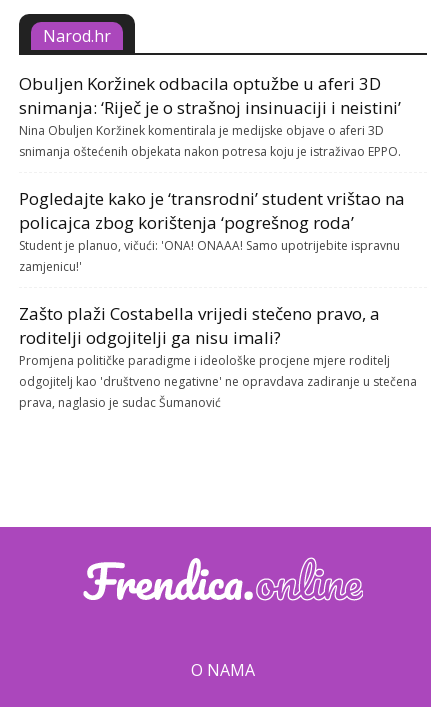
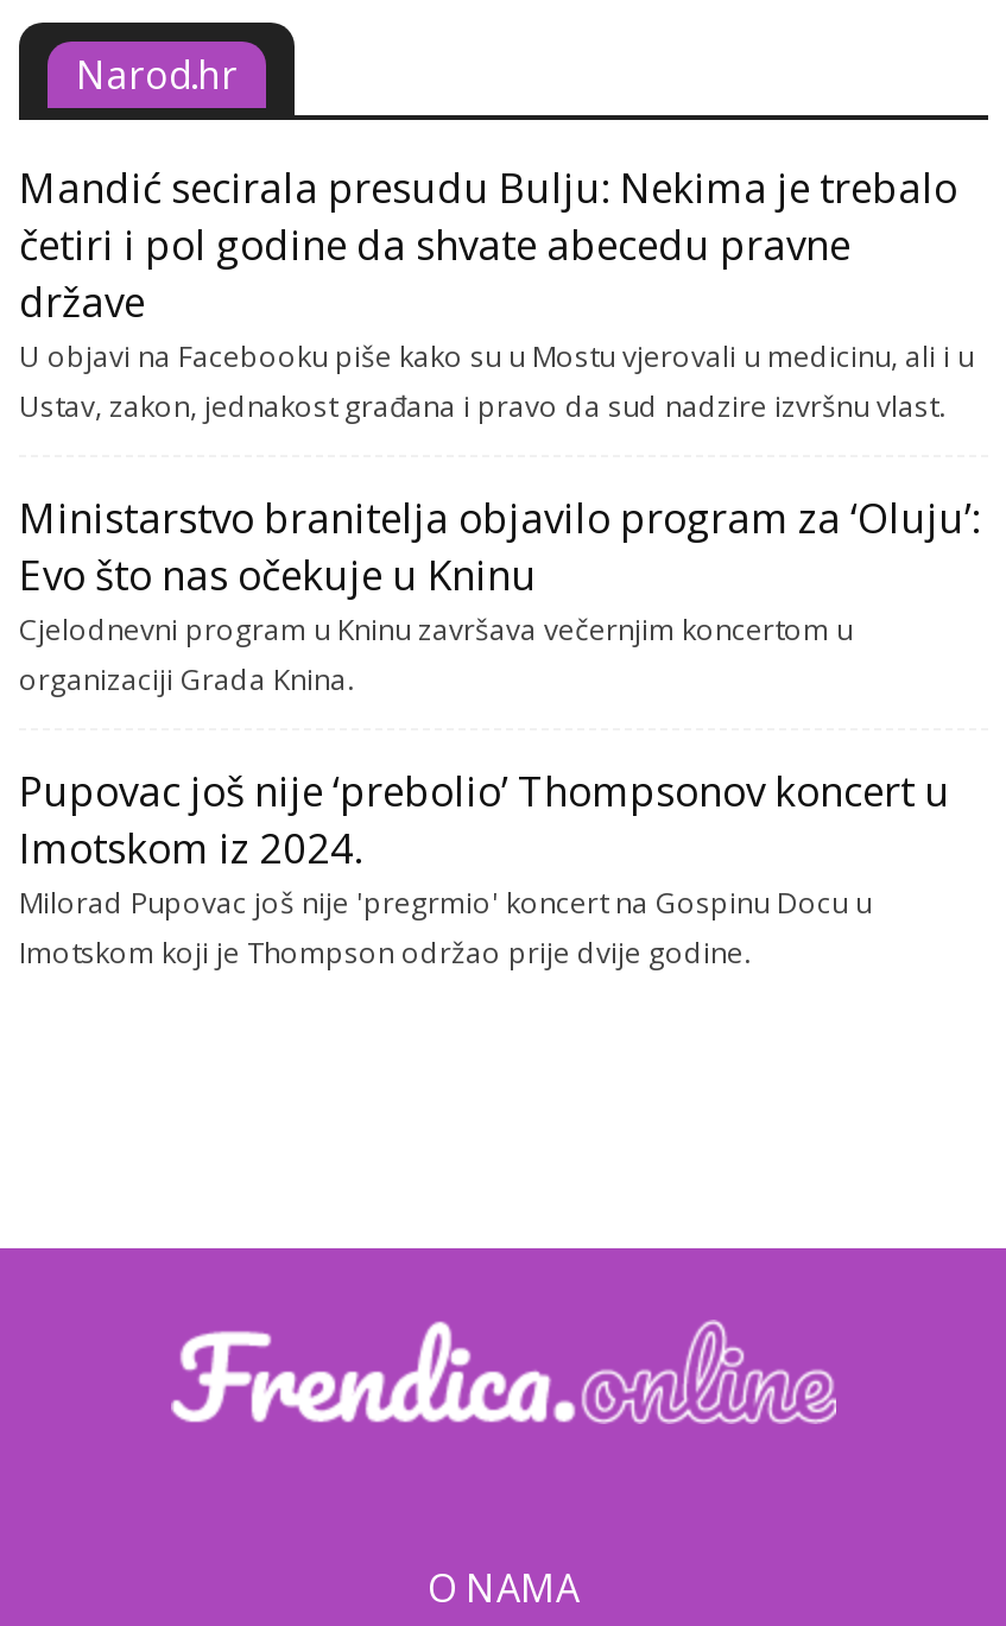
- Obuljen Koržinek odbacila optužbe u aferi 3D
- snimanja: ‘Riječ je o strašnoj insinuaciji i neistini’
- Nina Obuljen Koržinek komentirala je medijske objave o aferi 3D
- snimanja oštećenih objekata nakon potresa koju je istraživao EPPO.
+ Mandić secirala presudu Bulju: Nekima je trebalo
+ četiri i pol godine da shvate abecedu pravne
+ države
+ U objavi na Facebooku piše kako su u Mostu vjerovali u medicinu, ali i u
+ Ustav, zakon, jednakost građana i pravo da sud nadzire izvršnu vlast.

- Pogledajte kako je ‘transrodni’ student vrištao na
- policajca zbog korištenja ‘pogrešnog roda’
- Student je planuo, vičući: 'ONA! ONAAA! Samo upotrijebite ispravnu
- zamjenicu!'
+ Ministarstvo branitelja objavilo program za ‘Oluju’:
+ Evo što nas očekuje u Kninu
+ Cjelodnevni program u Kninu završava večernjim koncertom u
+ organizaciji Grada Knina.

- Zašto plaži Costabella vrijedi stečeno pravo, a
- roditelji odgojitelji ga nisu imali?
- Promjena političke paradigme i ideološke procjene mjere roditelj
- odgojitelj kao 'društveno negativne' ne opravdava zadiranje u stečena
- prava, naglasio je sudac Šumanović
+ Pupovac još nije ‘prebolio’ Thompsonov koncert u
+ Imotskom iz 2024.
+ Milorad Pupovac još nije 'pregrmio' koncert na Gospinu Docu u
+ Imotskom koji je Thompson održao prije dvije godine.
